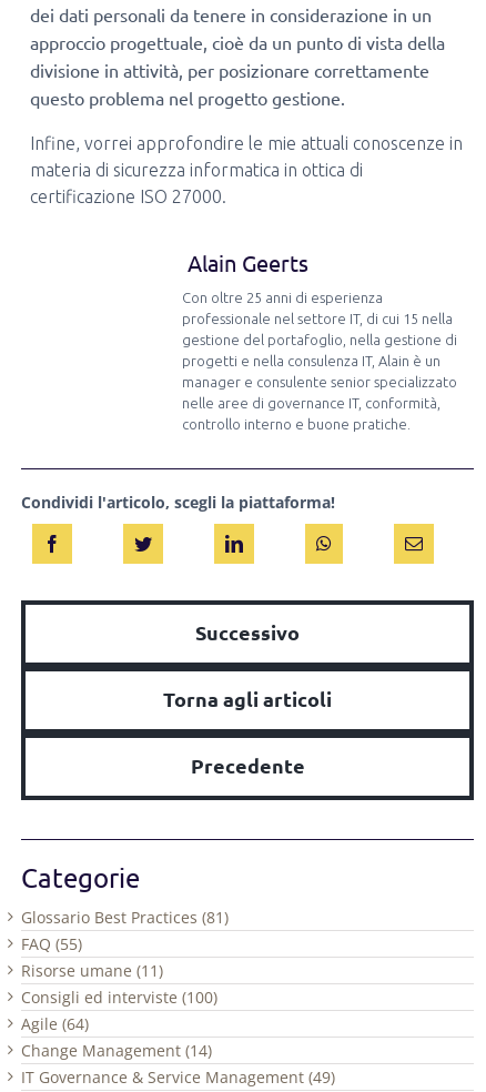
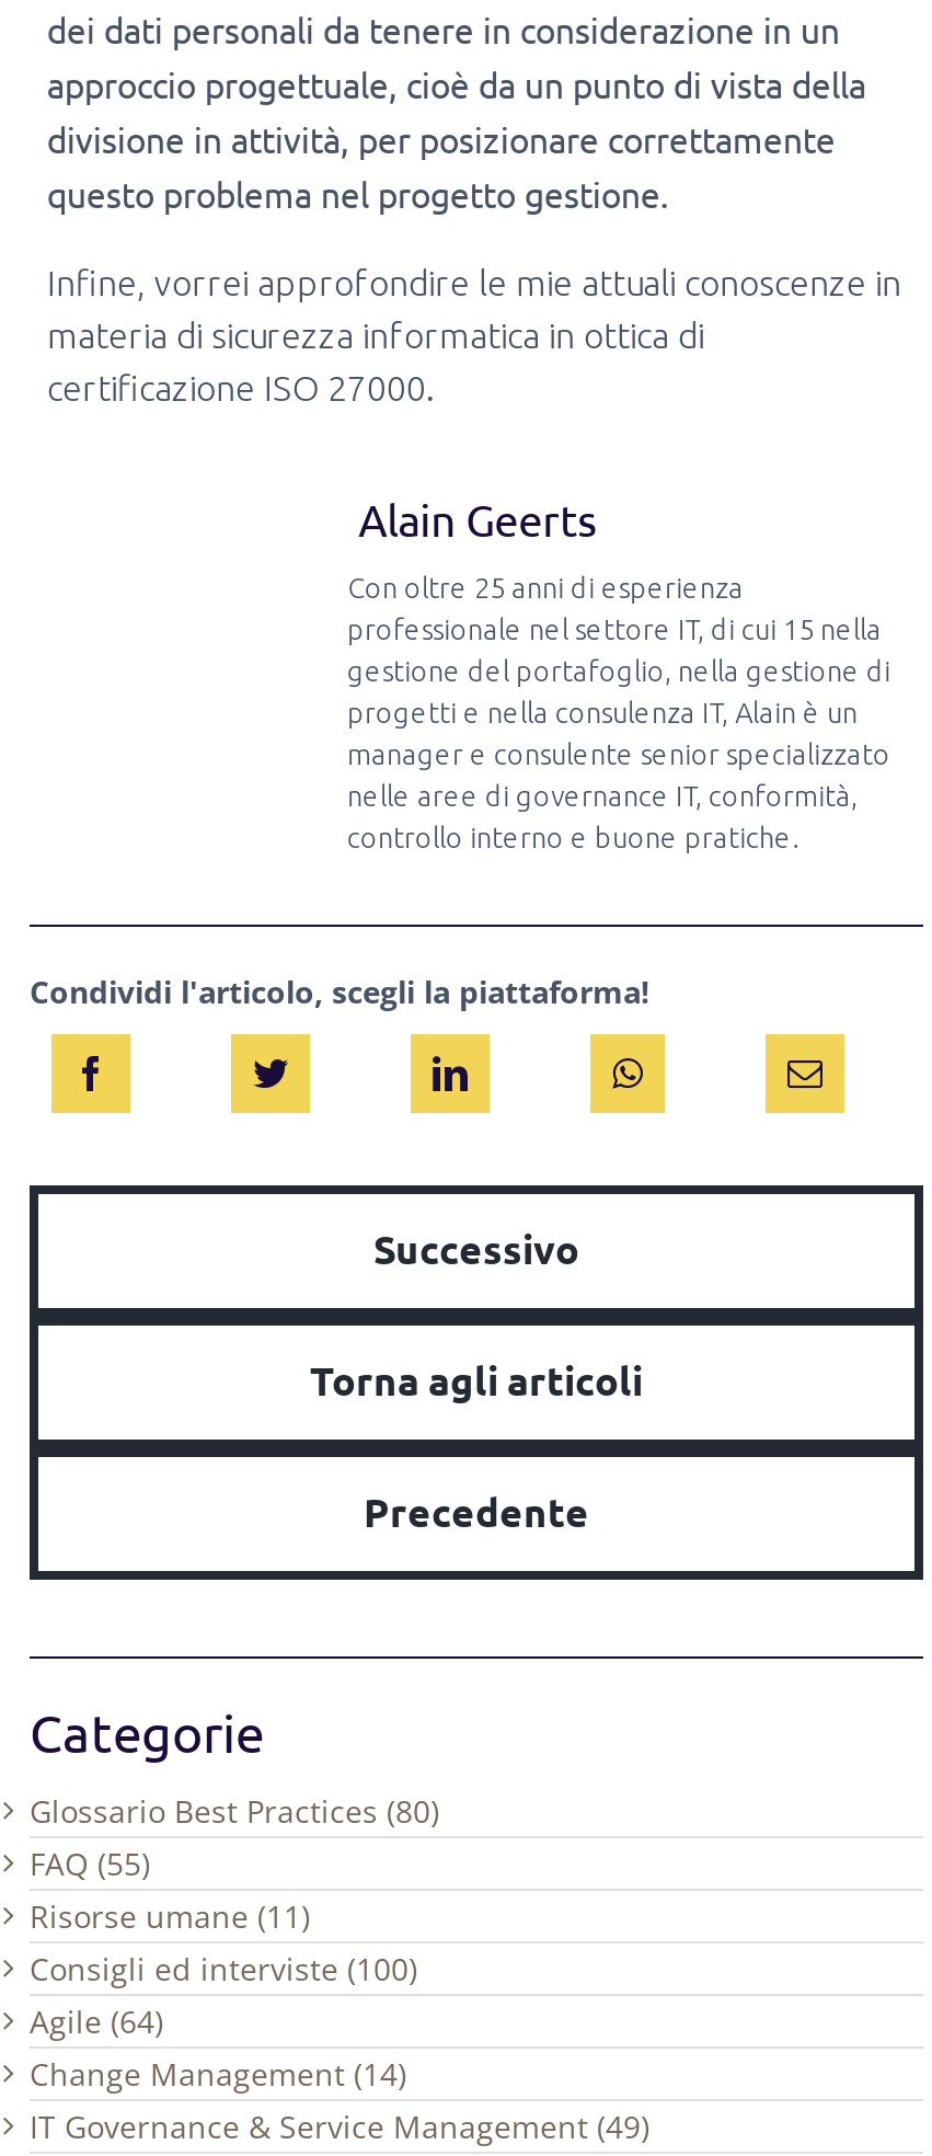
- Glossario Best Practices (81)
+ Glossario Best Practices (80)
